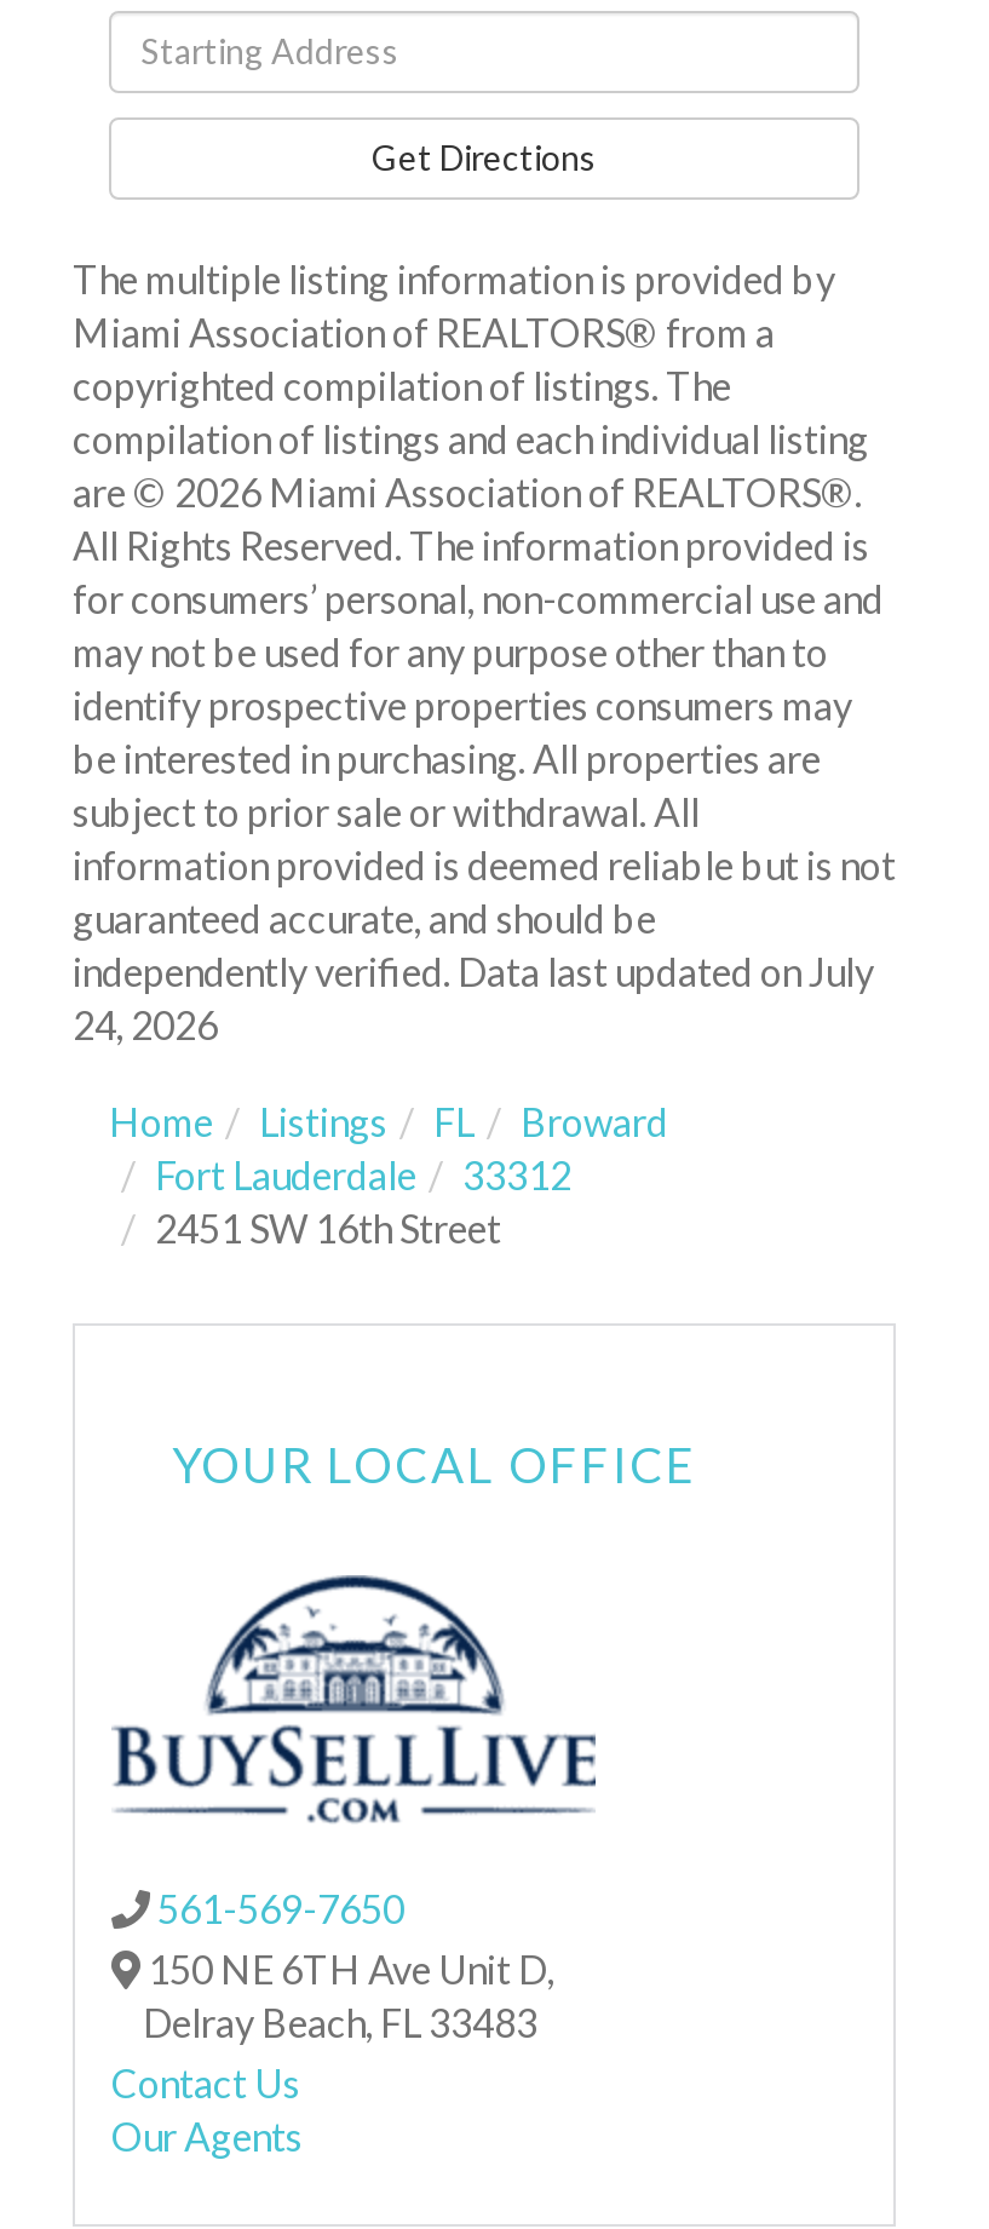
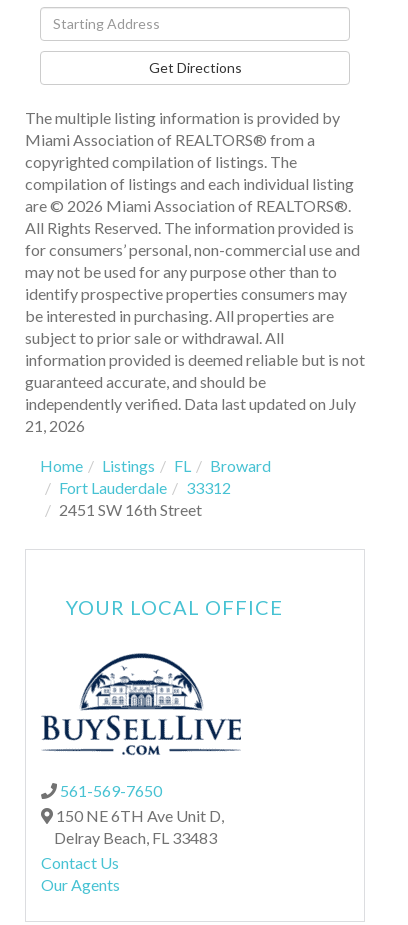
- 24, 2026
+ 21, 2026
